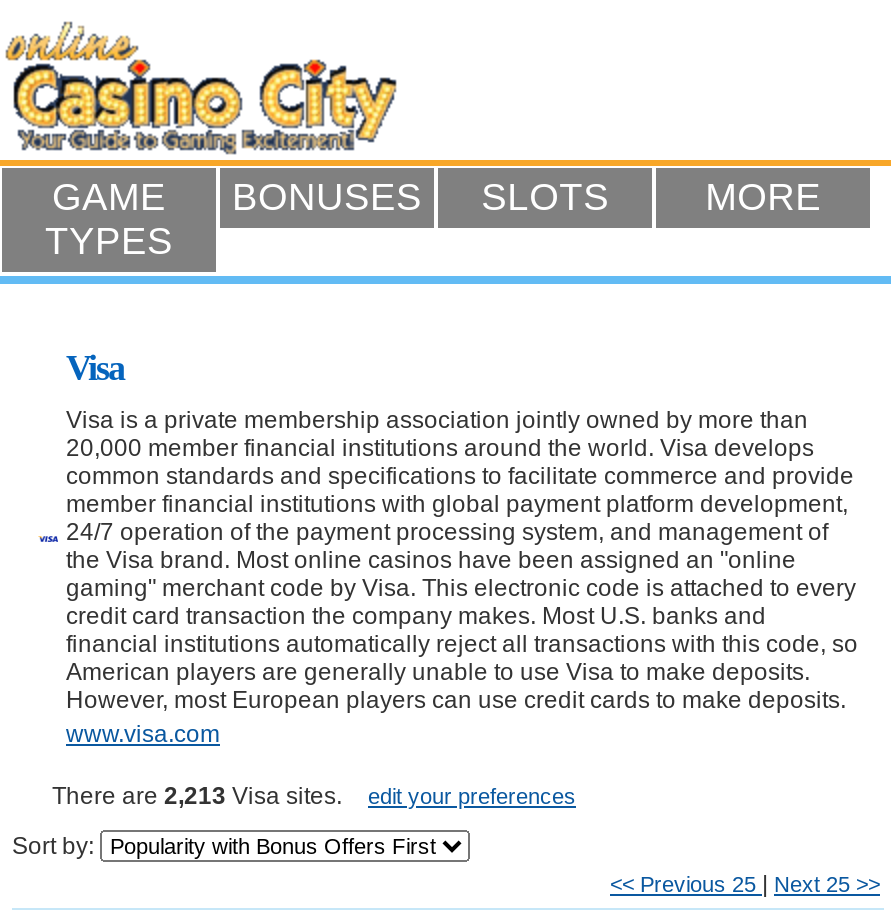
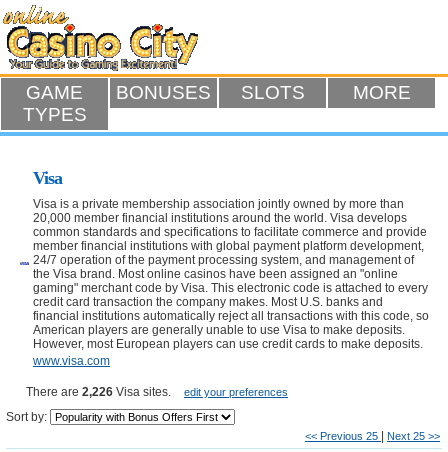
- There are 2,213 Visa sites.
+ There are 2,226 Visa sites.
